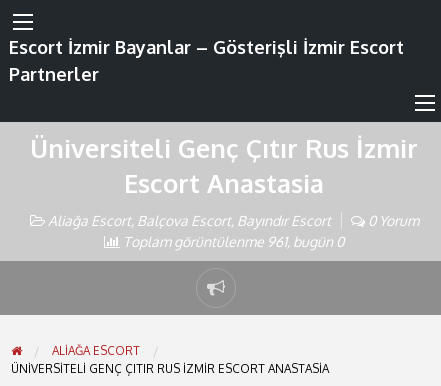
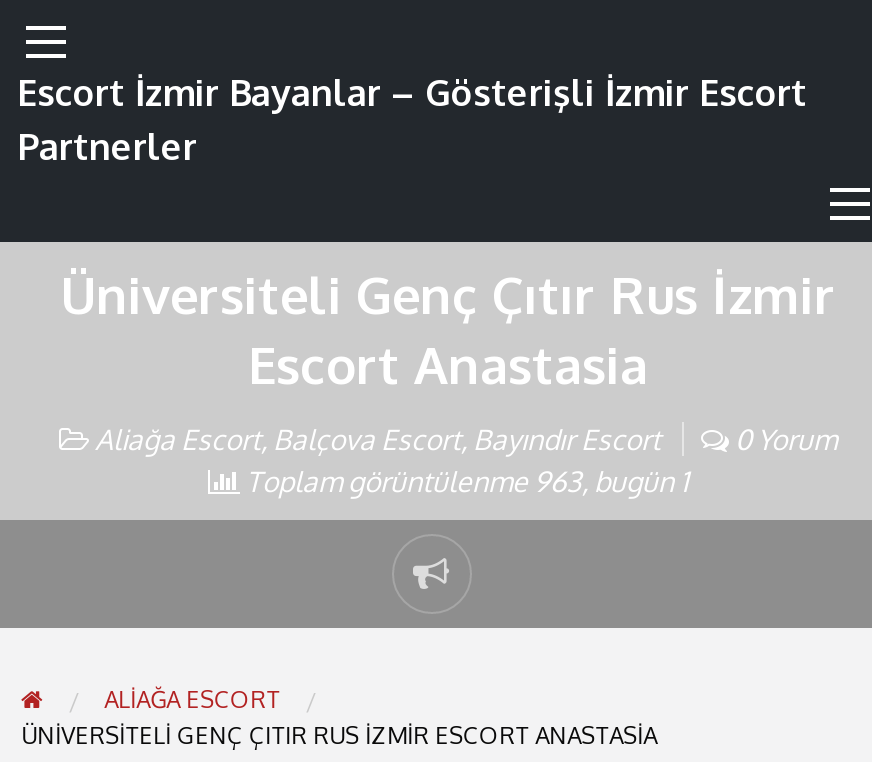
- Toplam görüntülenme 961, bugün 0
+ Toplam görüntülenme 963, bugün 1
